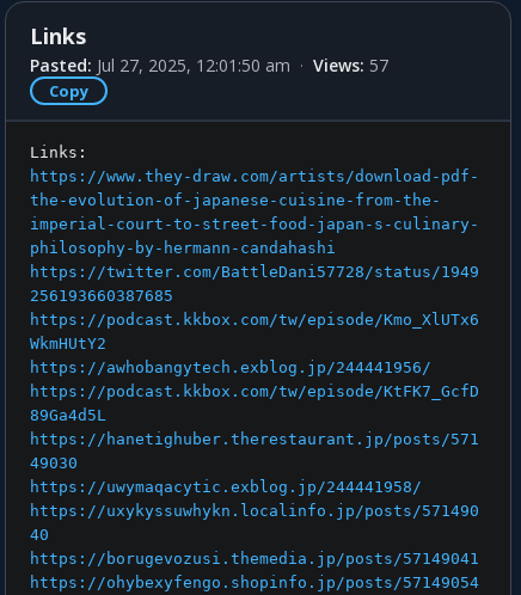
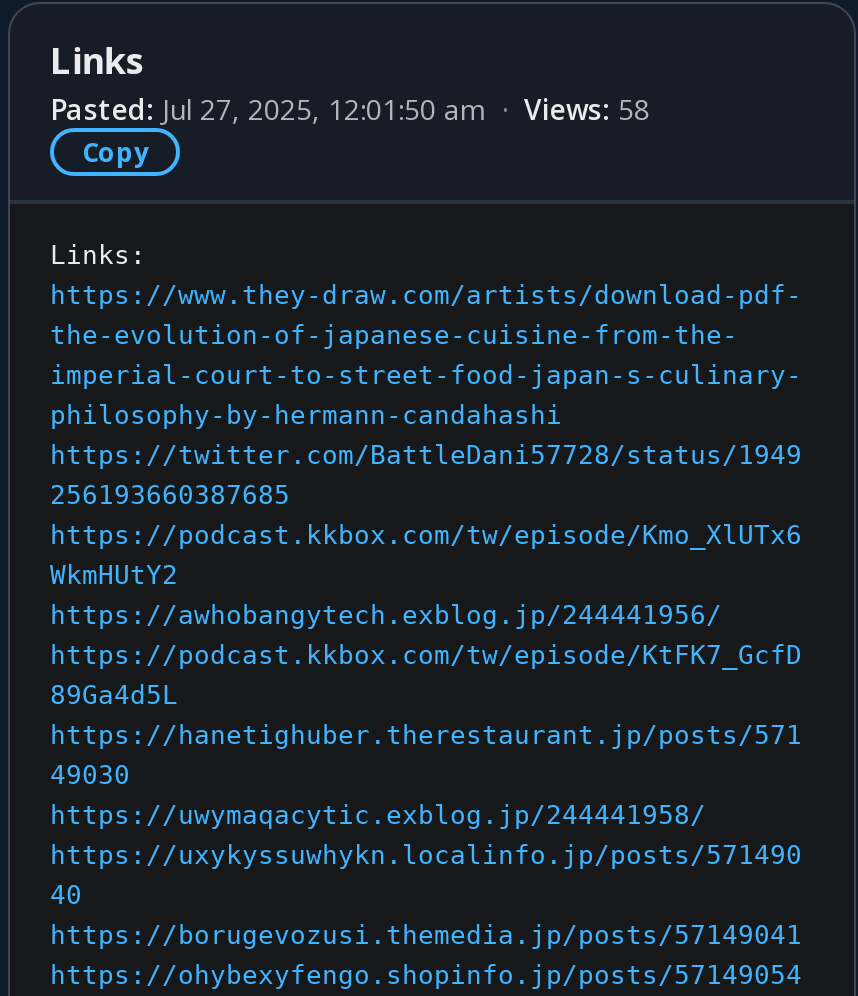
- Pasted: Jul 27, 2025, 12:01:50 am · Views: 57
+ Pasted: Jul 27, 2025, 12:01:50 am · Views: 58
